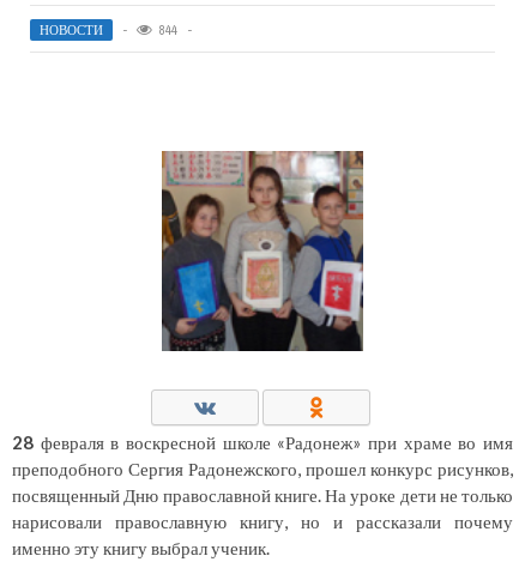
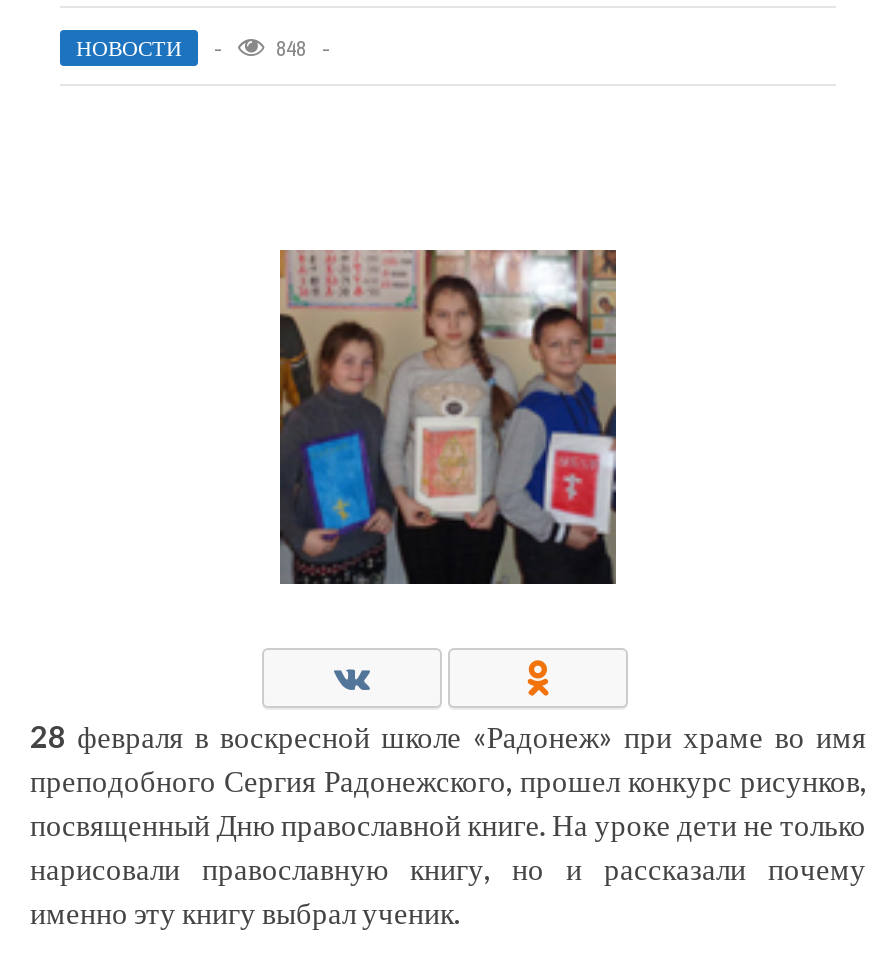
- 844
+ 848
